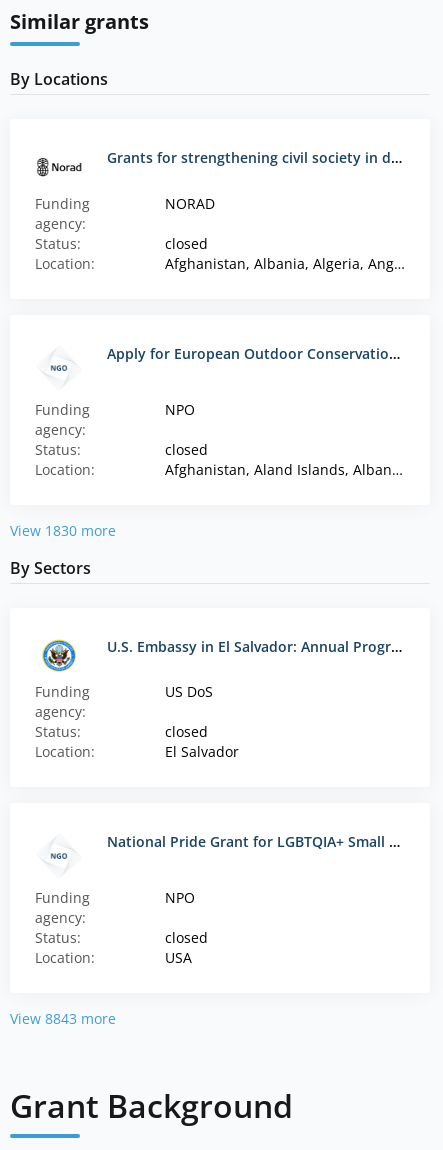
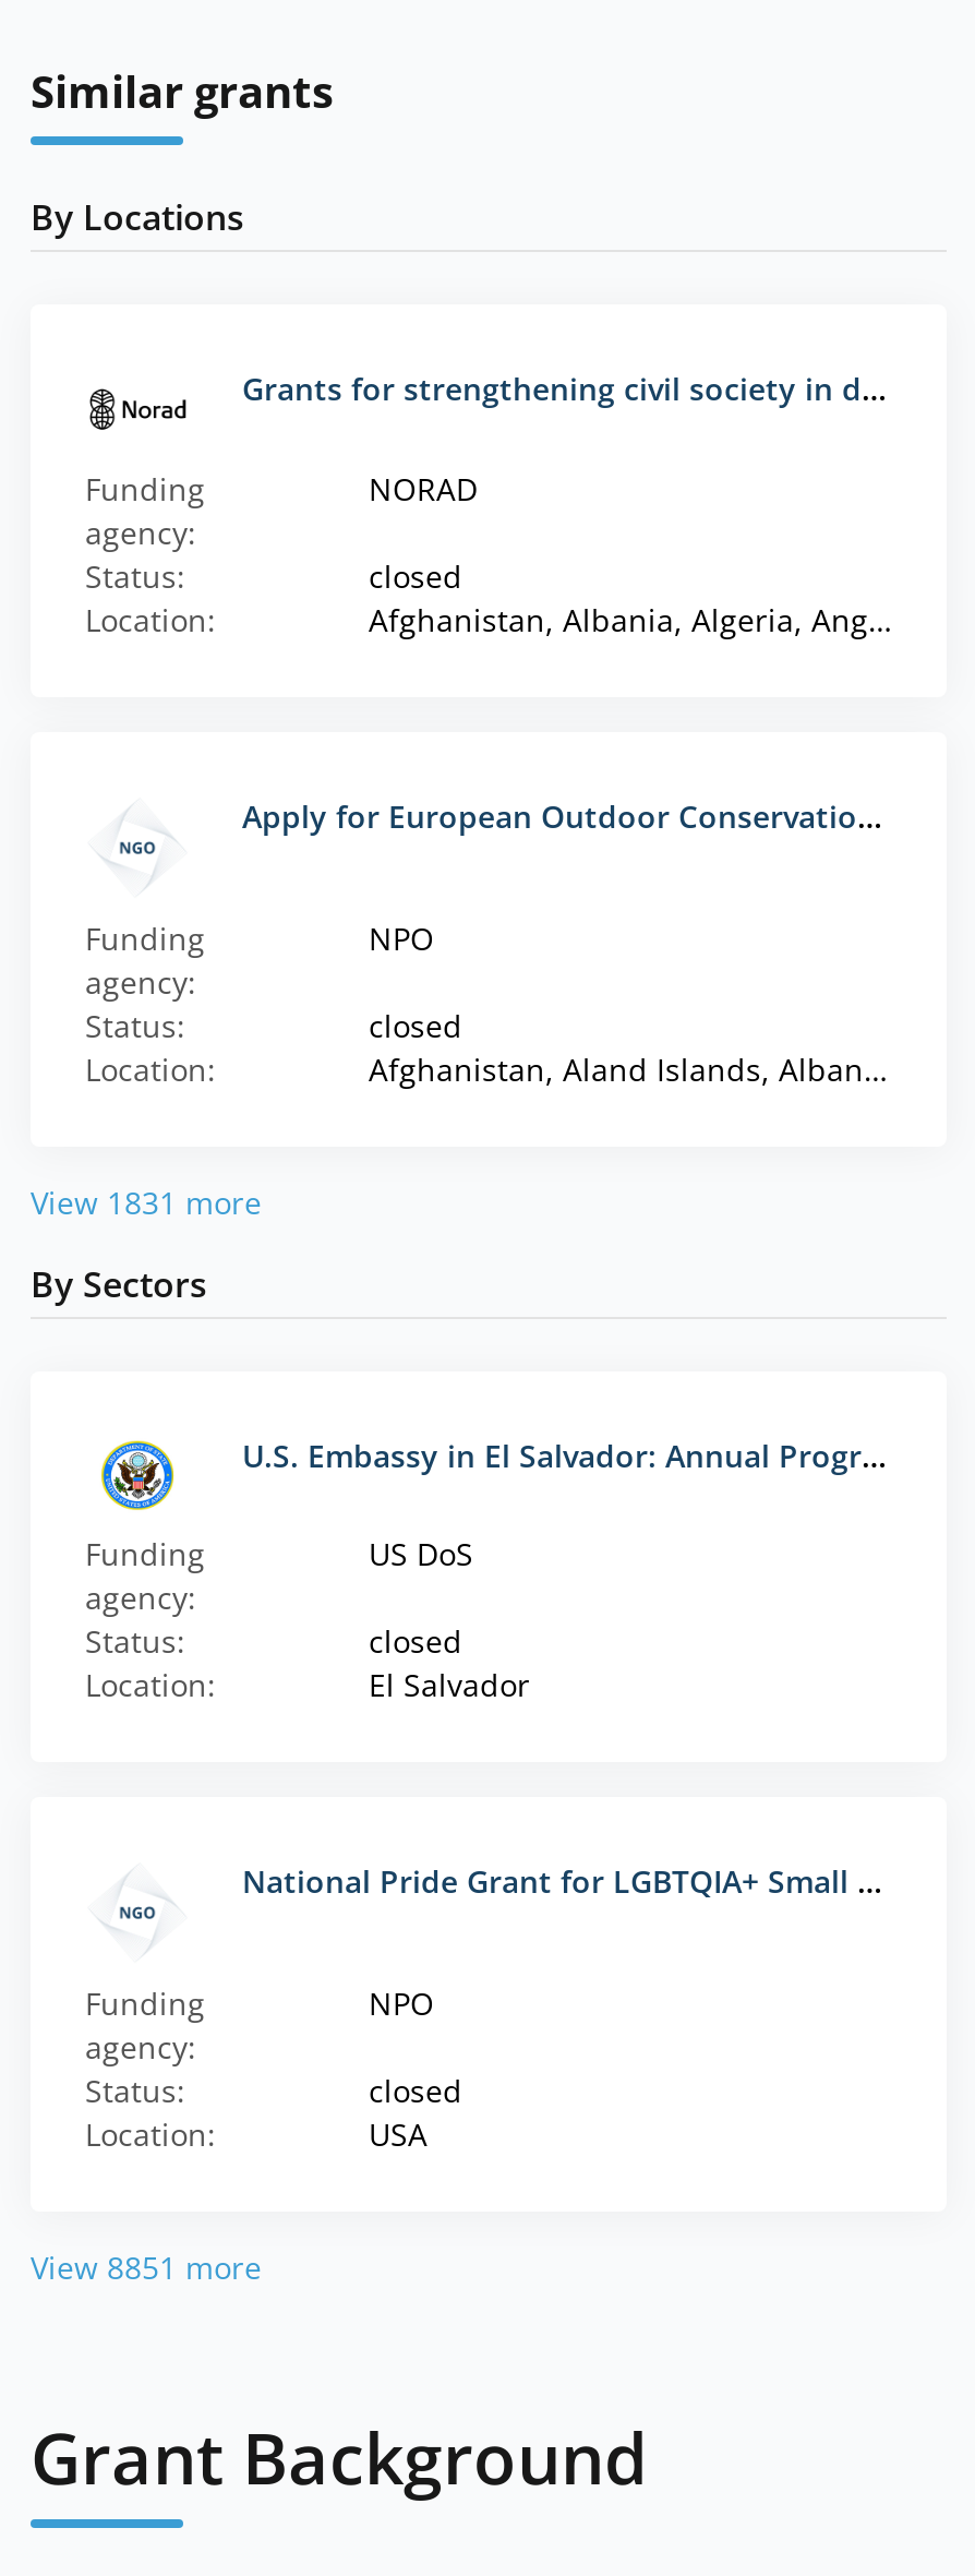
- View 1830 more
+ View 1831 more

- View 8843 more
+ View 8851 more
